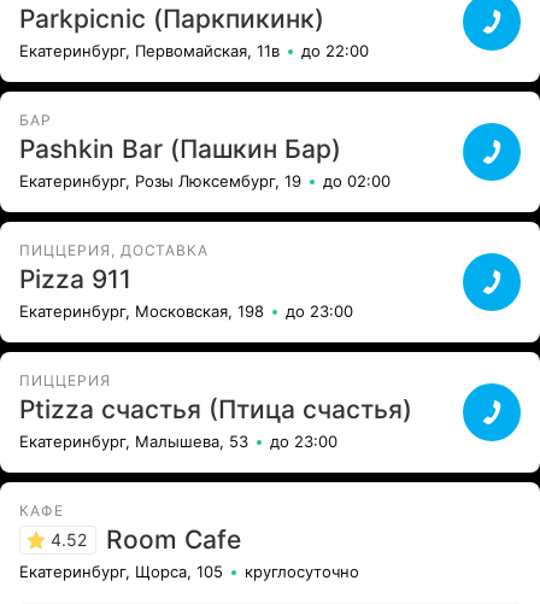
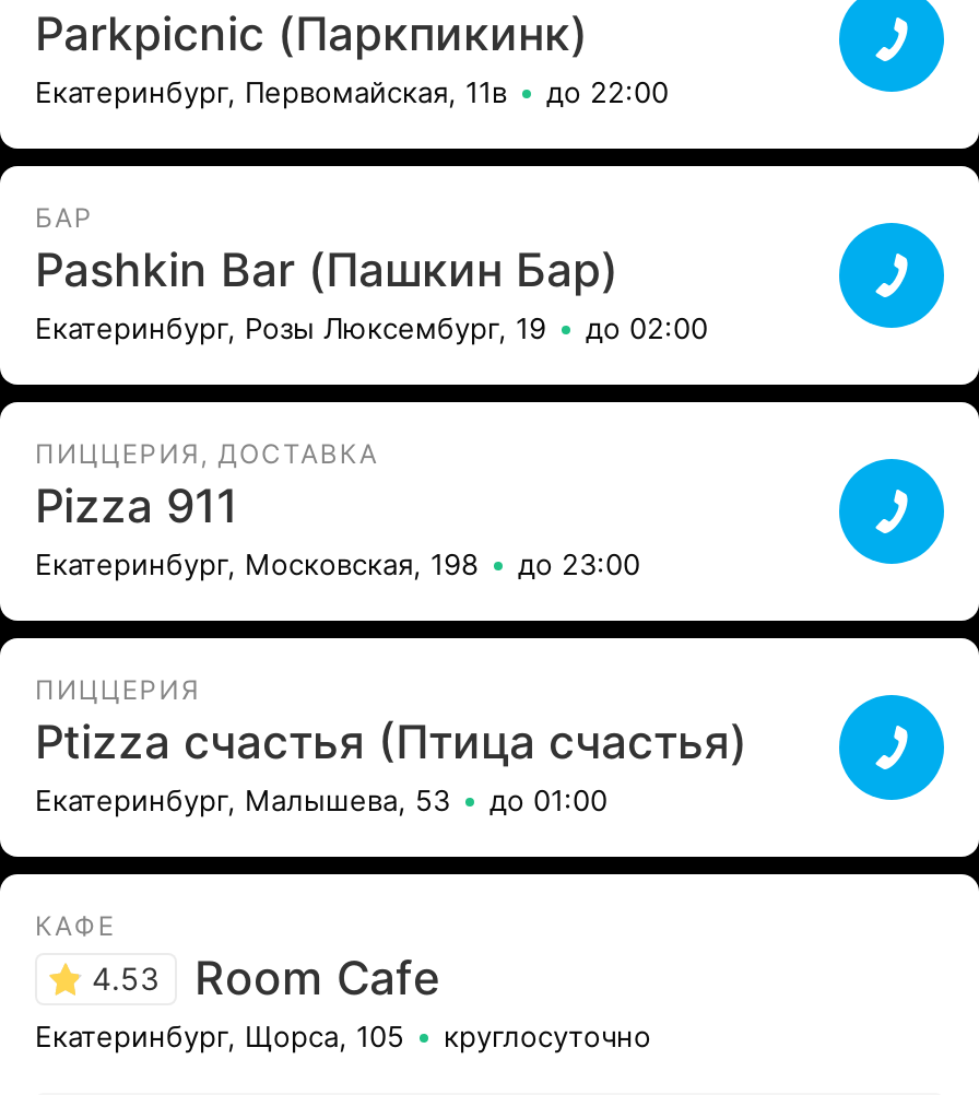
- Екатеринбург, Малышева, 53 до 23:00
+ Екатеринбург, Малышева, 53 до 01:00

- 4.52 Room Cafe
+ 4.53 Room Cafe
